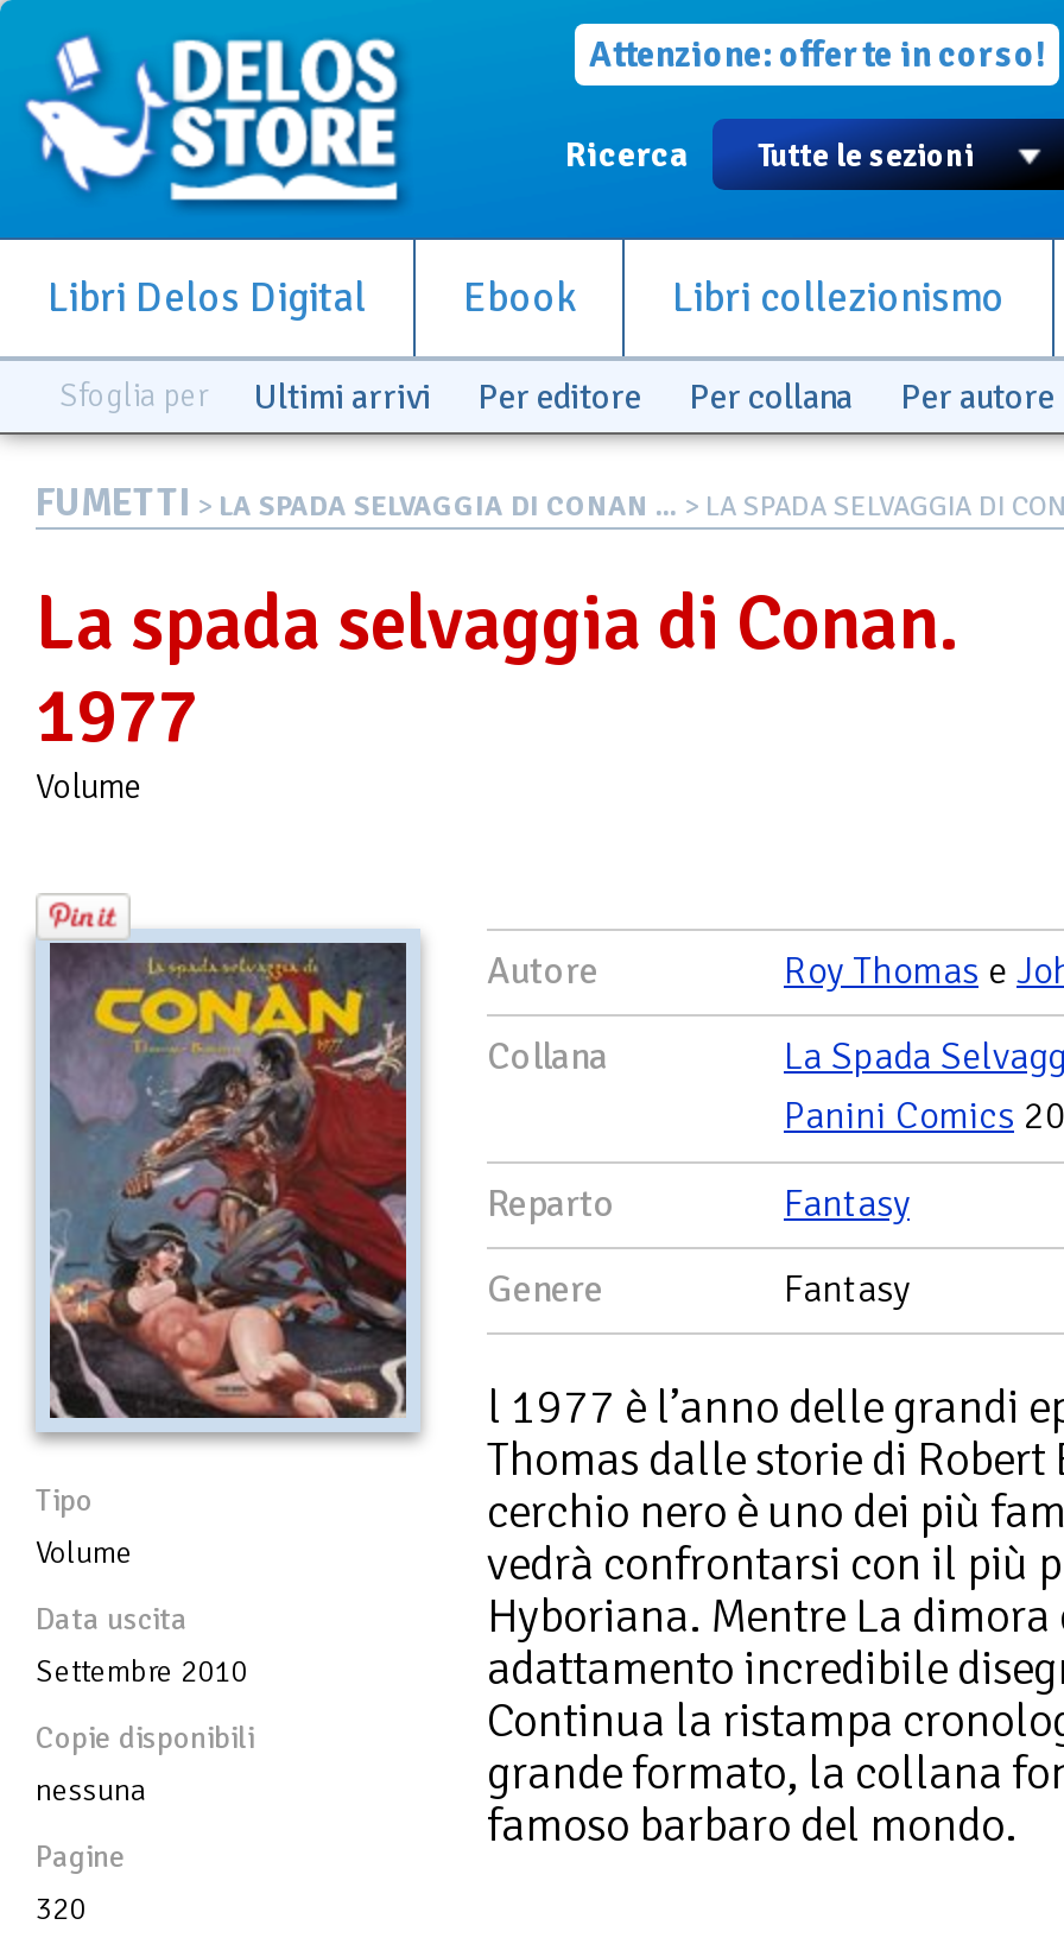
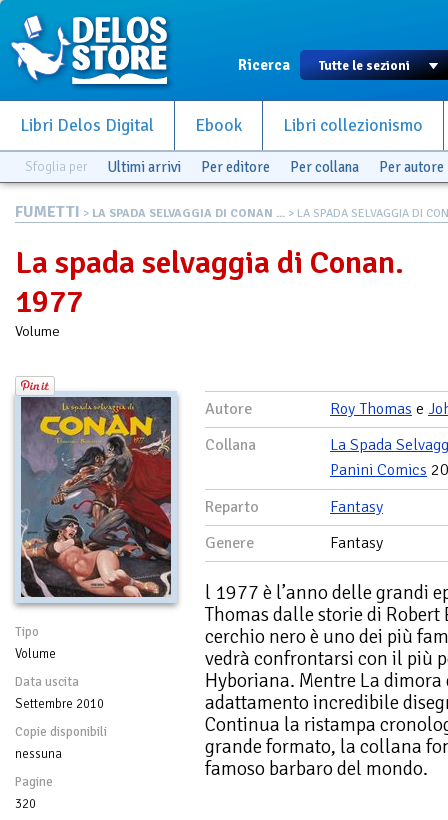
- Attenzione: offerte in corso!
